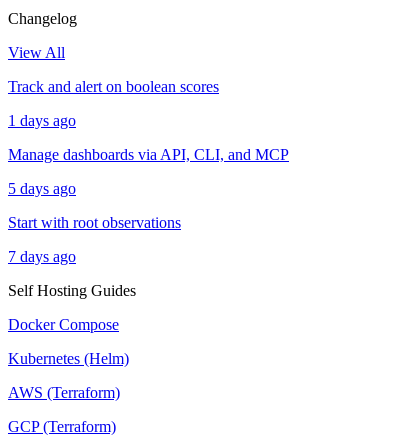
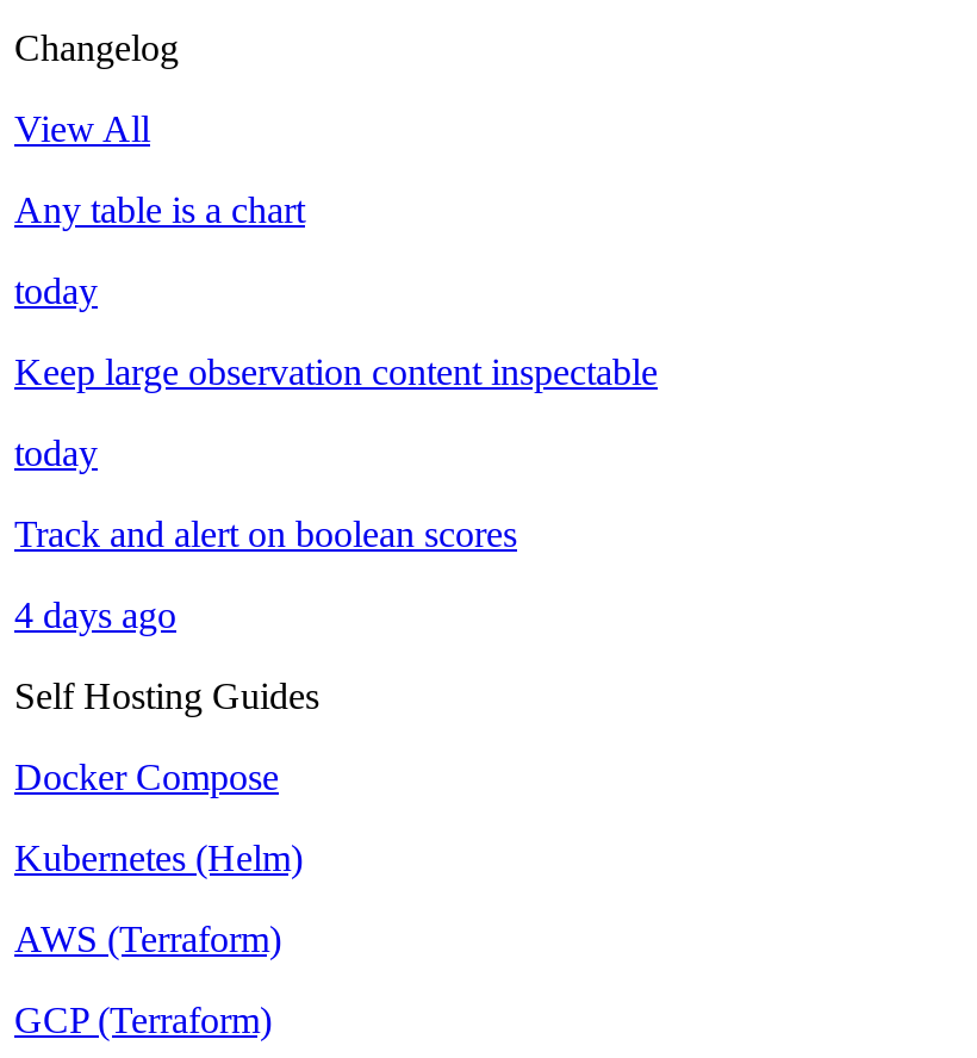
+ Any table is a chart
+ today
+ Keep large observation content inspectable
+ today

moved down: Track and alert on boolean scores

- 1 days ago
- Manage dashboards via API, CLI, and MCP
- 5 days ago
- Start with root observations
- 7 days ago
+ 4 days ago
